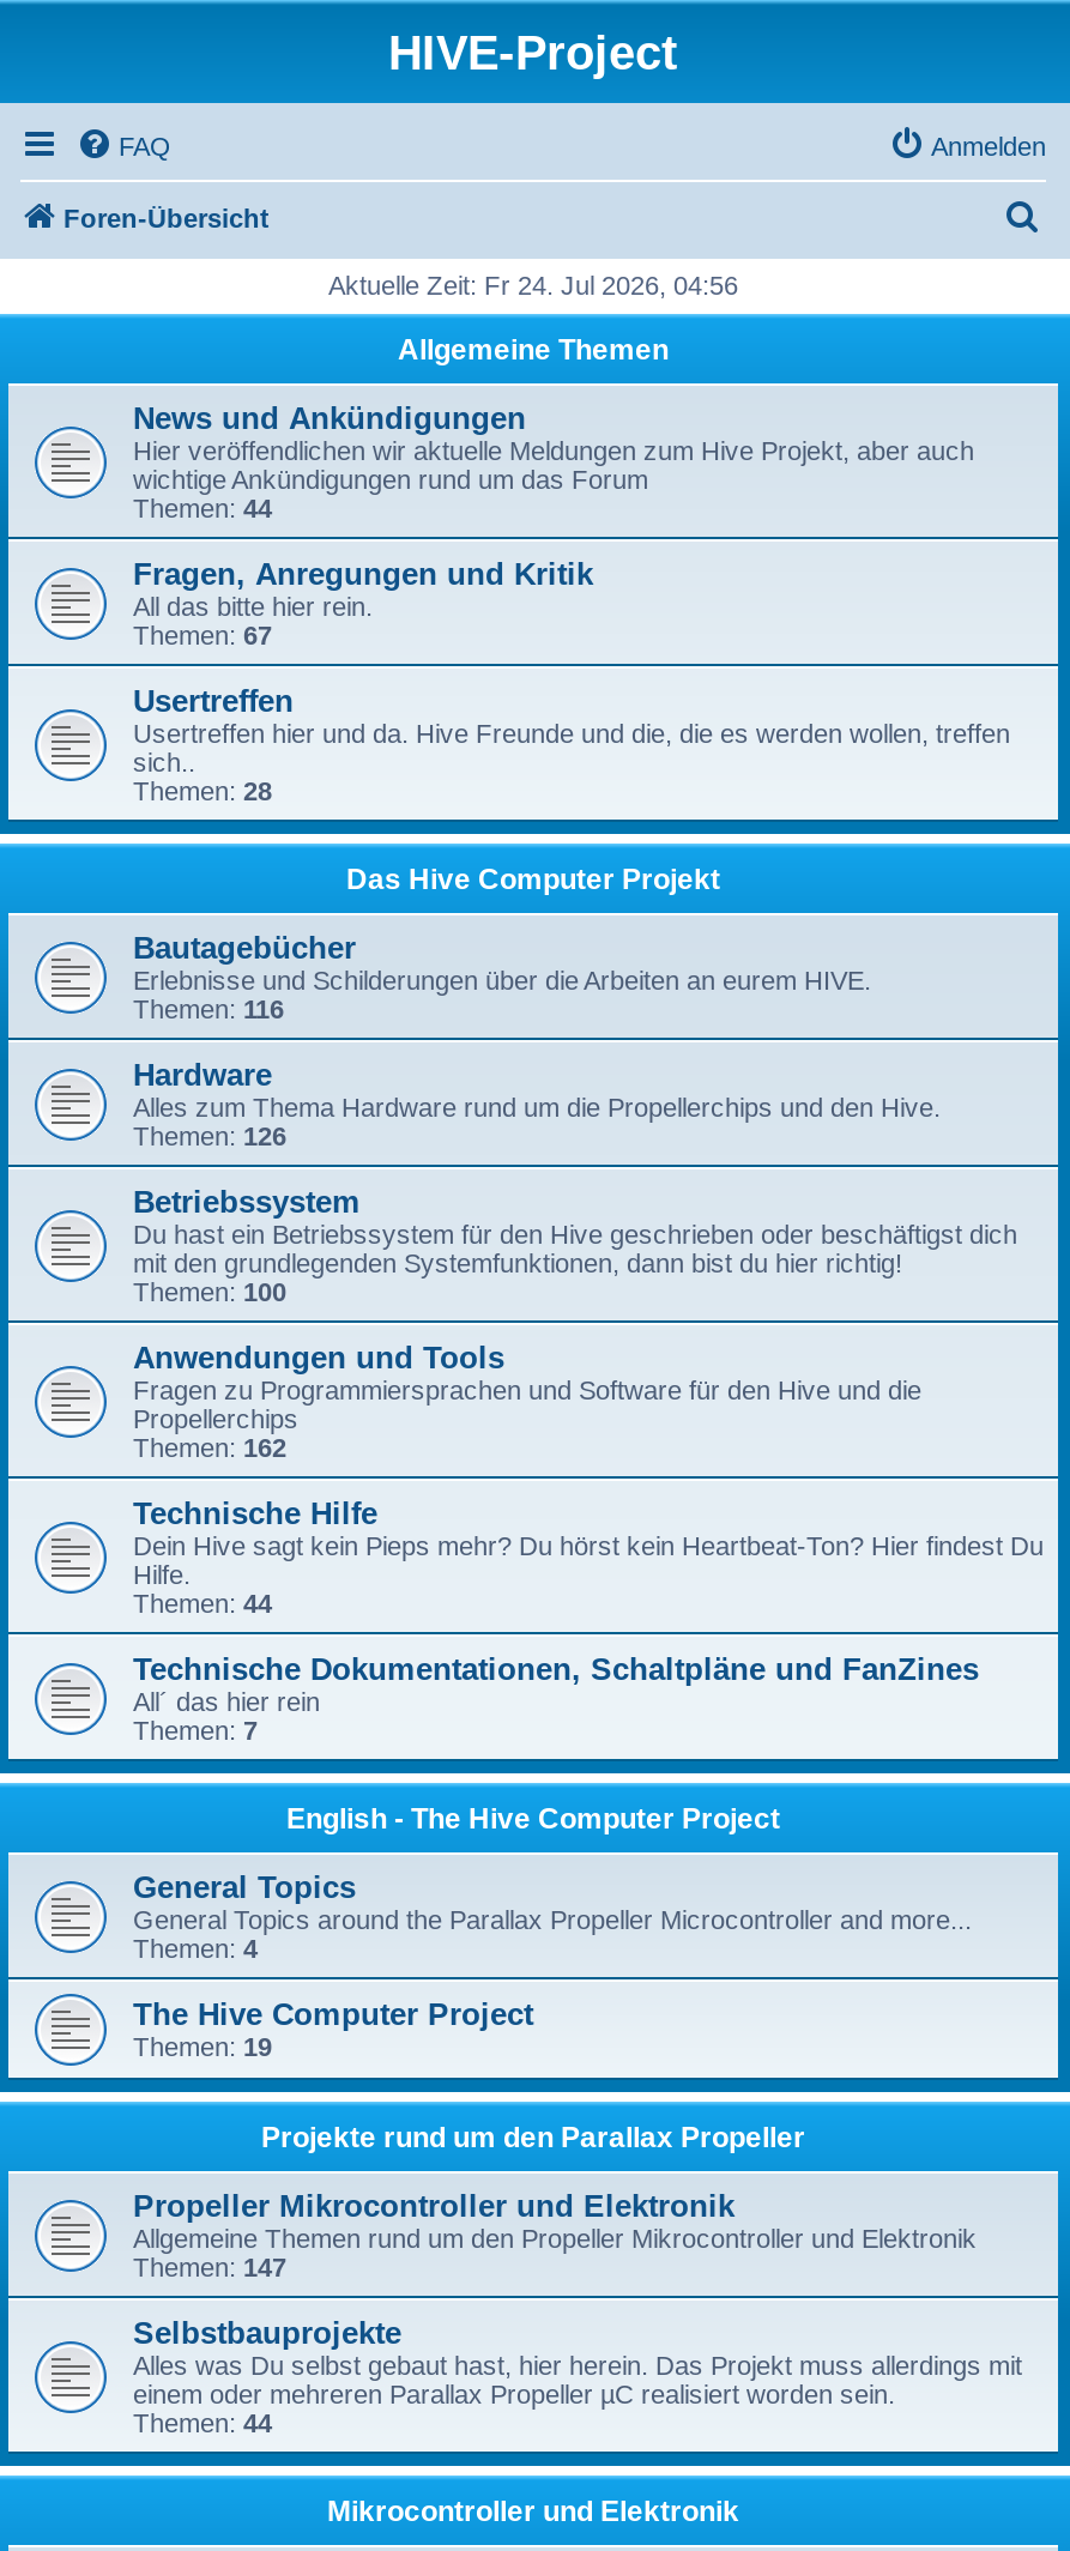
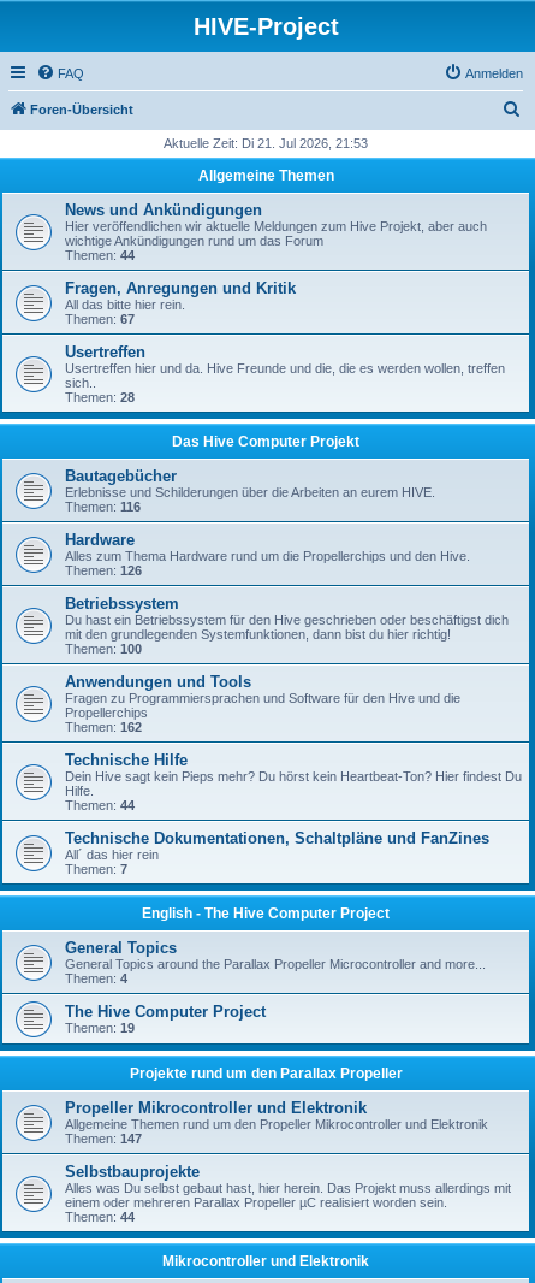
- Aktuelle Zeit: Fr 24. Jul 2026, 04:56
+ Aktuelle Zeit: Di 21. Jul 2026, 21:53
